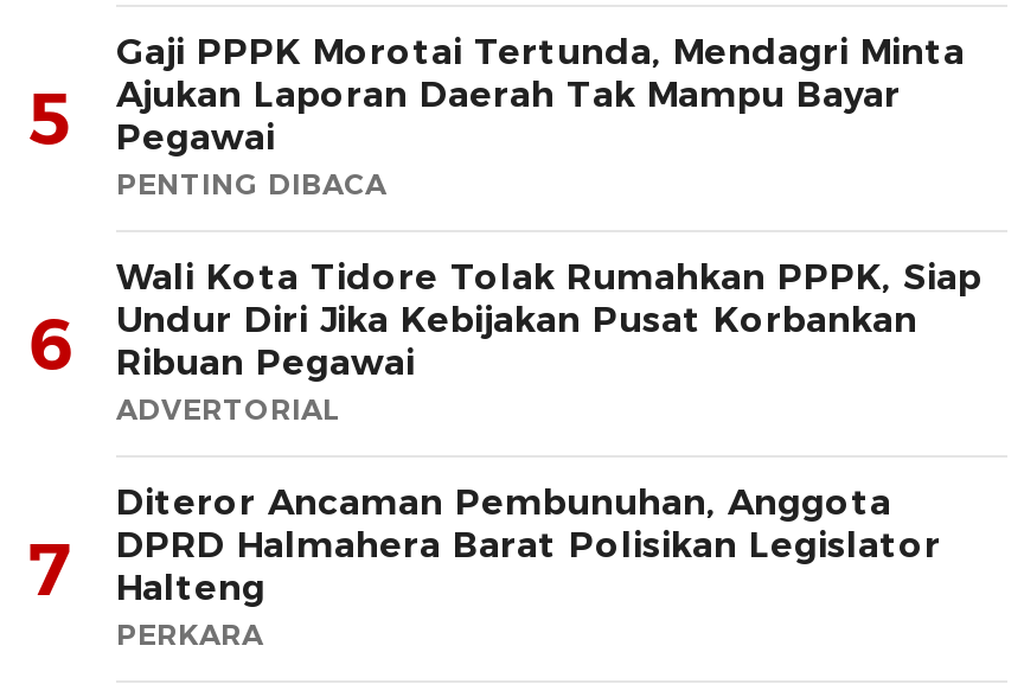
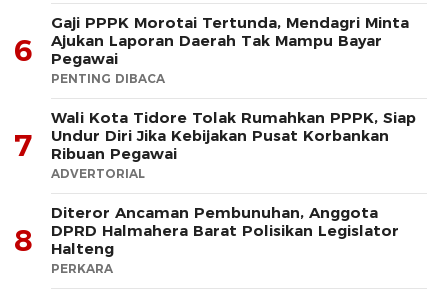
- 5 Ajukan Laporan Daerah Tak Mampu Bayar Pegawai
+ 6 Ajukan Laporan Daerah Tak Mampu Bayar Pegawai

- 6 Undur Diri Jika Kebijakan Pusat Korbankan Ribuan Pegawai
+ 7 Undur Diri Jika Kebijakan Pusat Korbankan Ribuan Pegawai

- 7 DPRD Halmahera Barat Polisikan Legislator Halteng
+ 8 DPRD Halmahera Barat Polisikan Legislator Halteng
